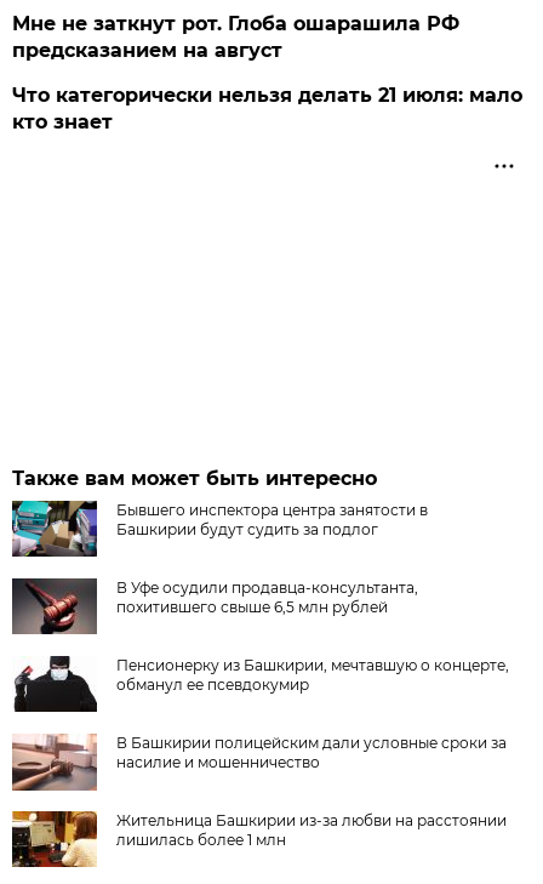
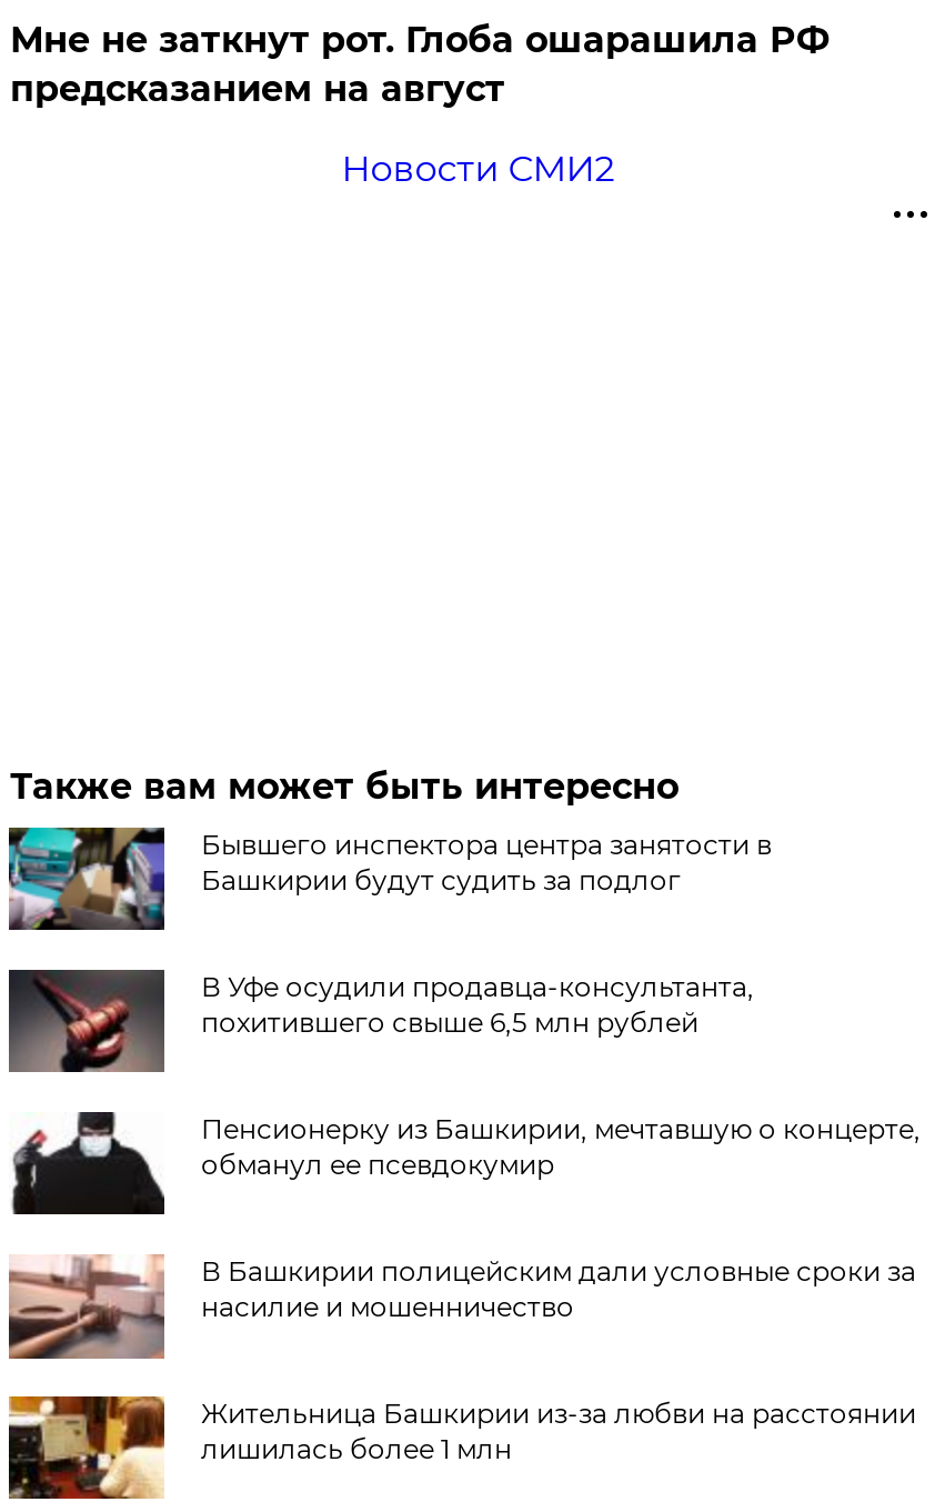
- Что категорически нельзя делать 21 июля: мало
- кто знает
+ Новости СМИ2
